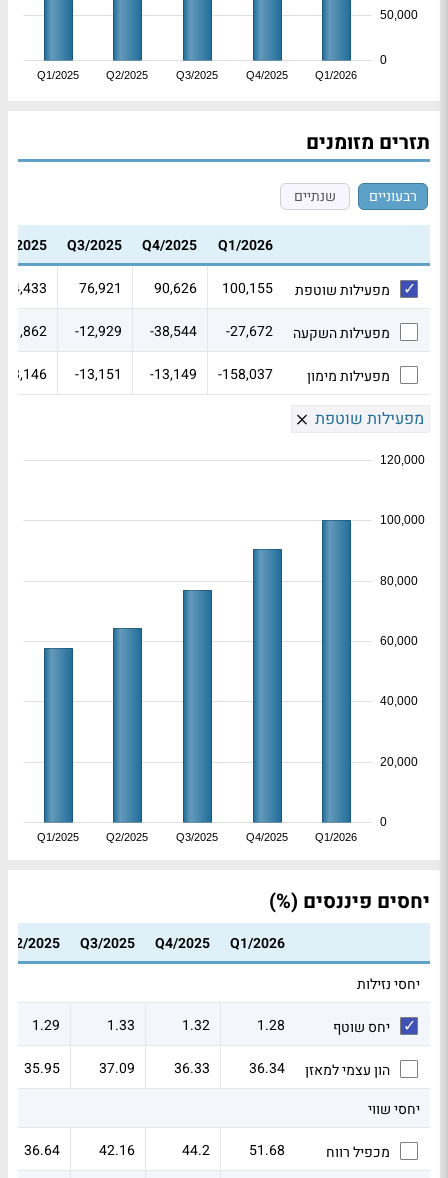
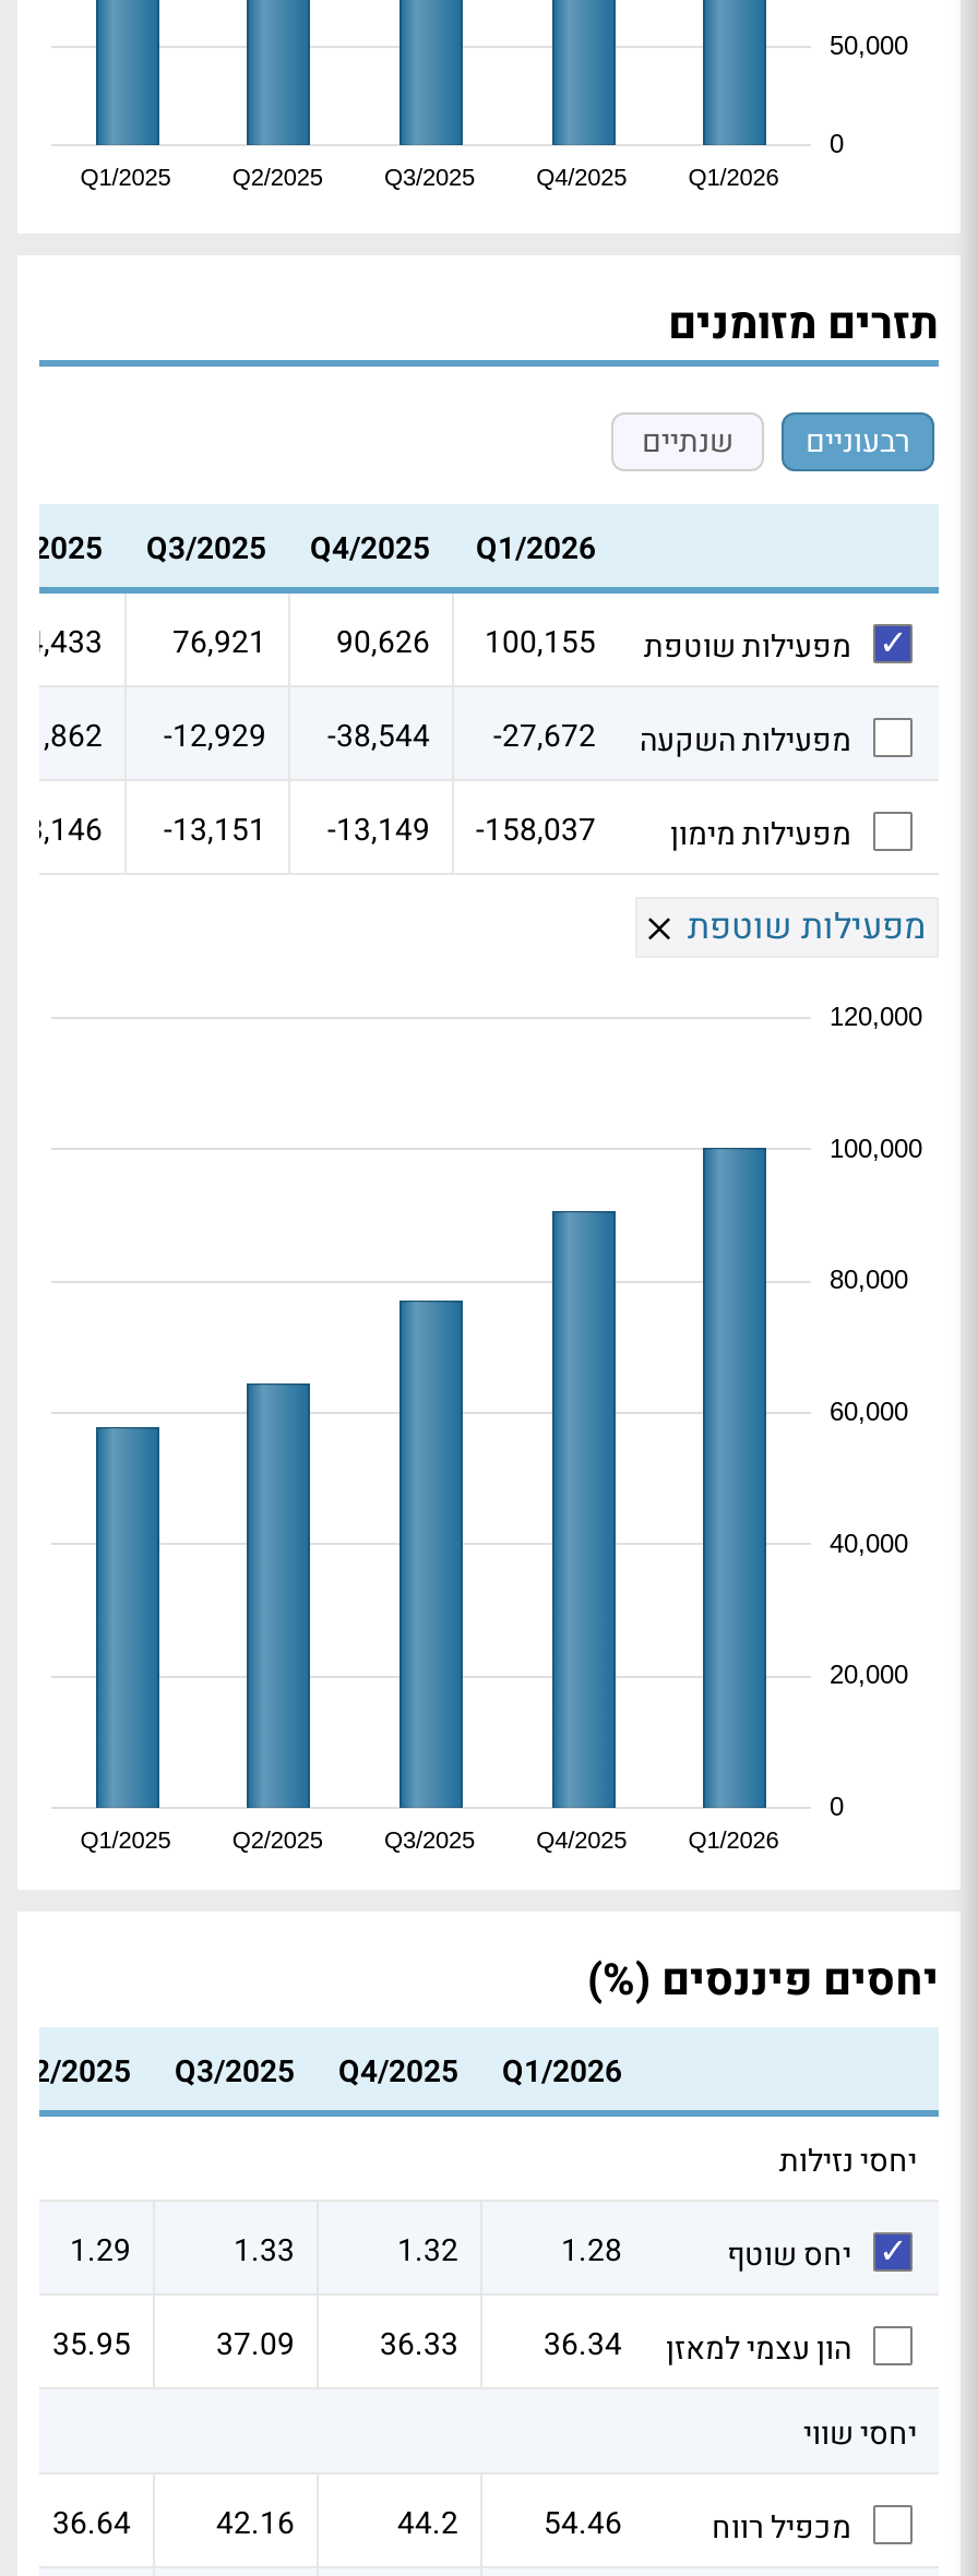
- מכפיל רווח 51.68 44.2
+ מכפיל רווח 54.46 44.2
